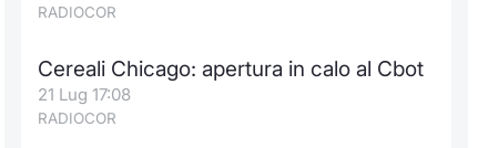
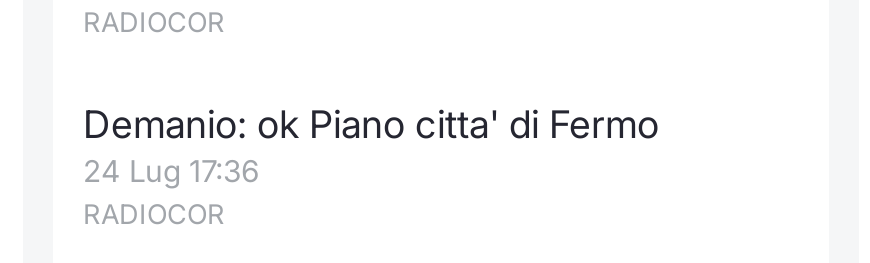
- Cereali Chicago: apertura in calo al Cbot
- 21 Lug 17:08
+ Demanio: ok Piano citta' di Fermo
+ 24 Lug 17:36
